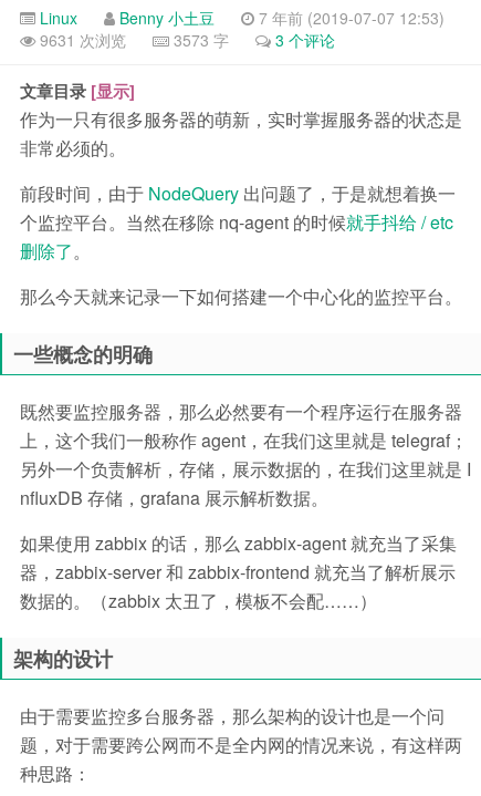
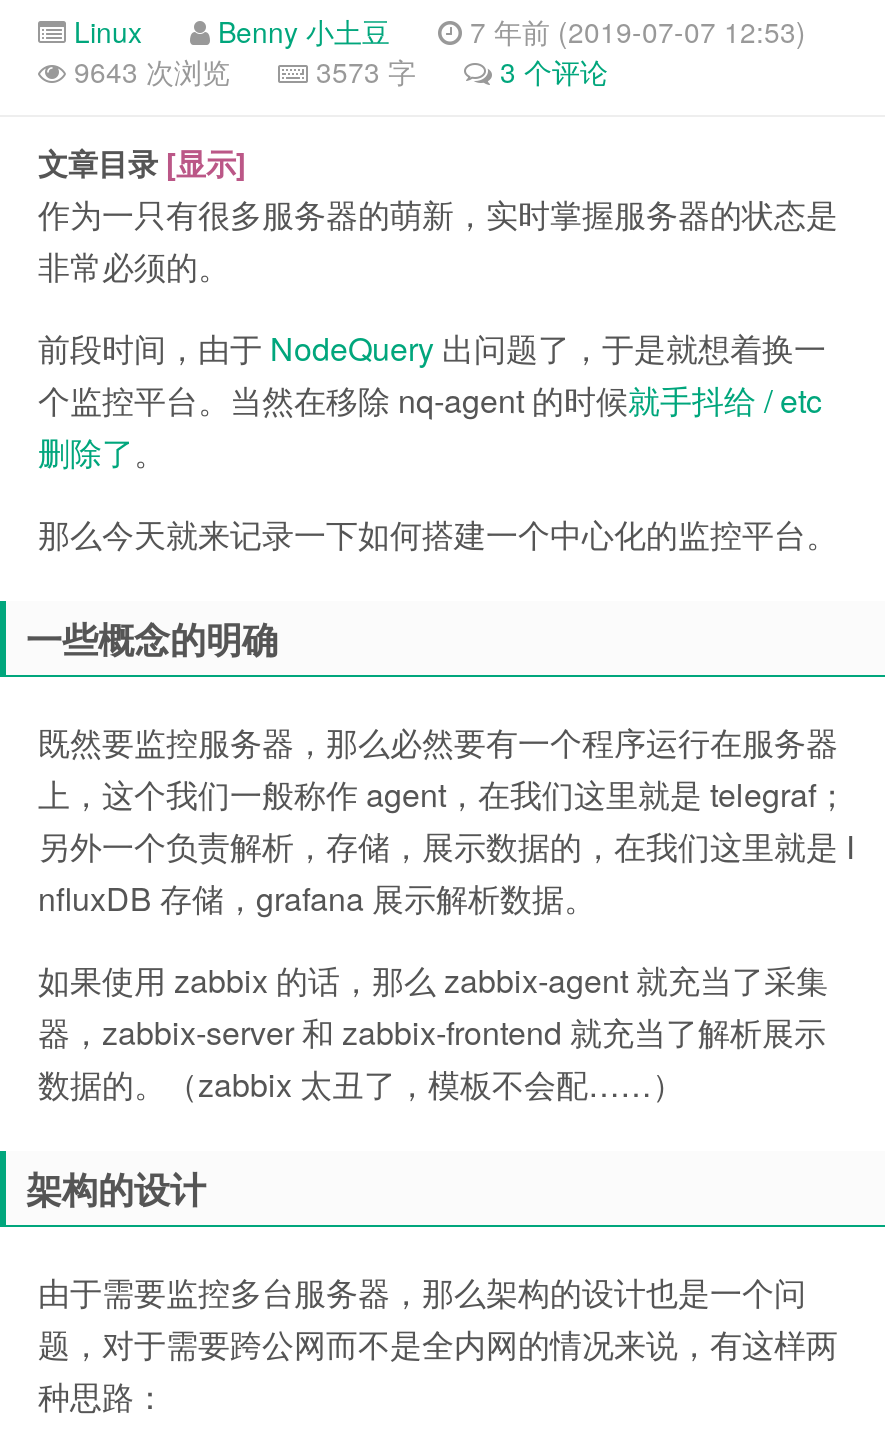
- 9631 次浏览 3573 字 3 个评论
+ 9643 次浏览 3573 字 3 个评论
